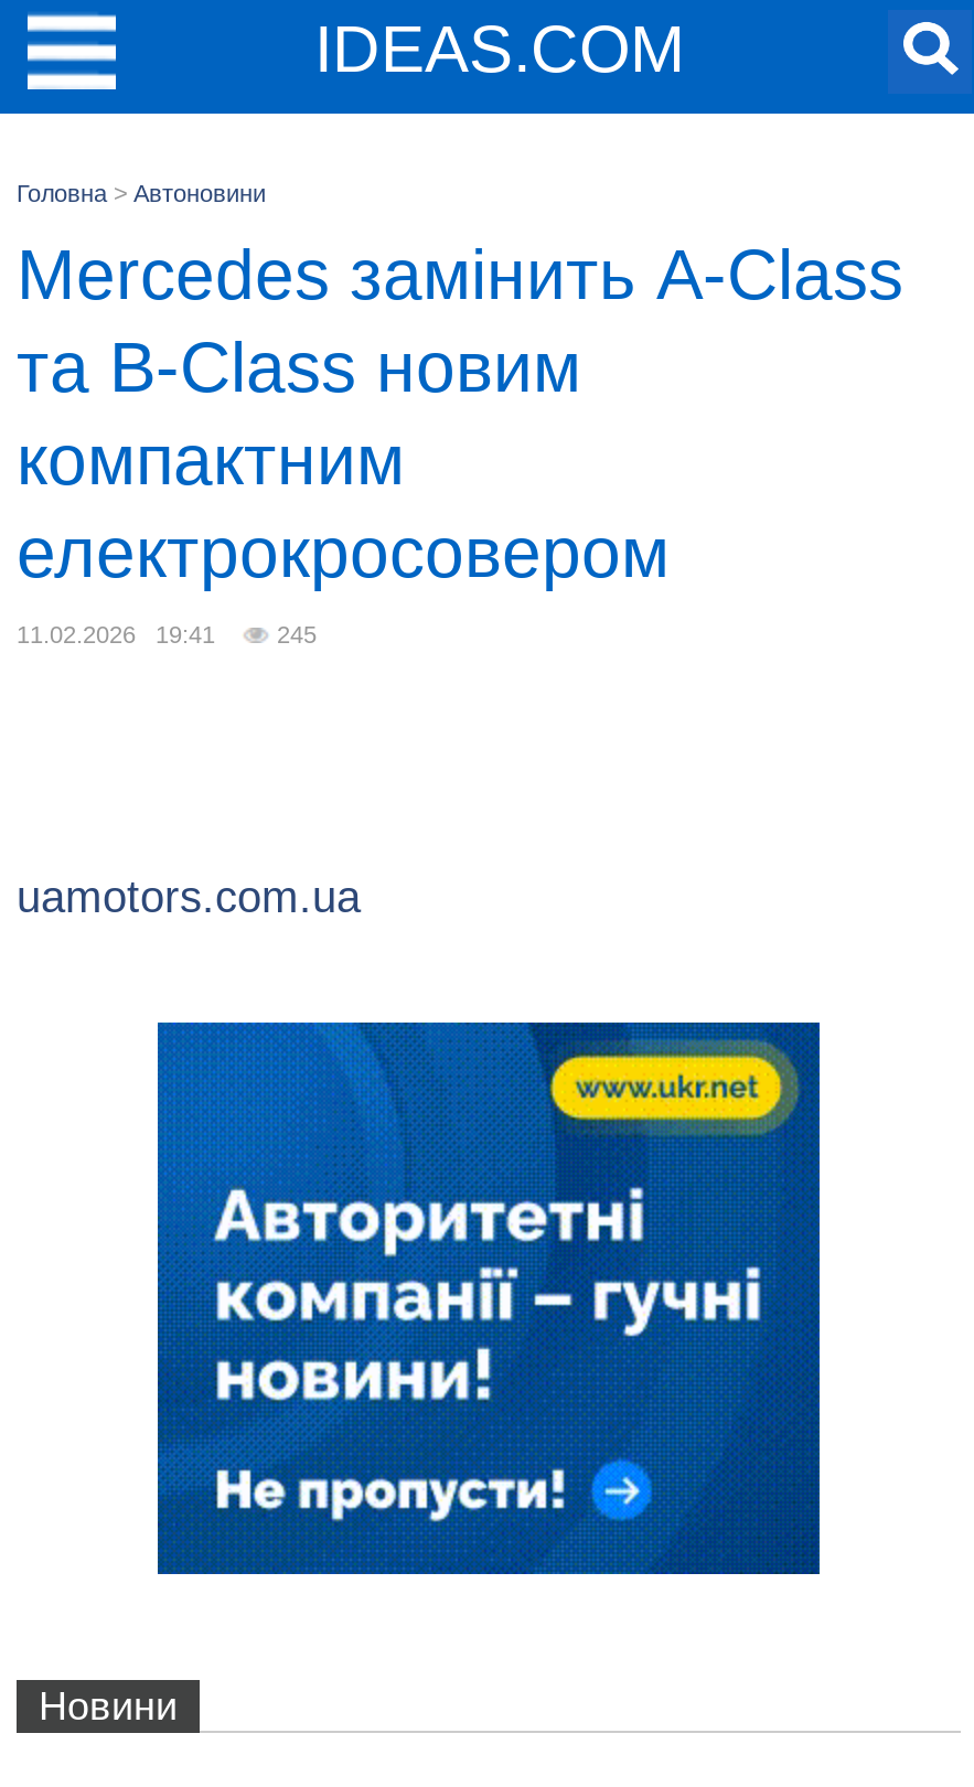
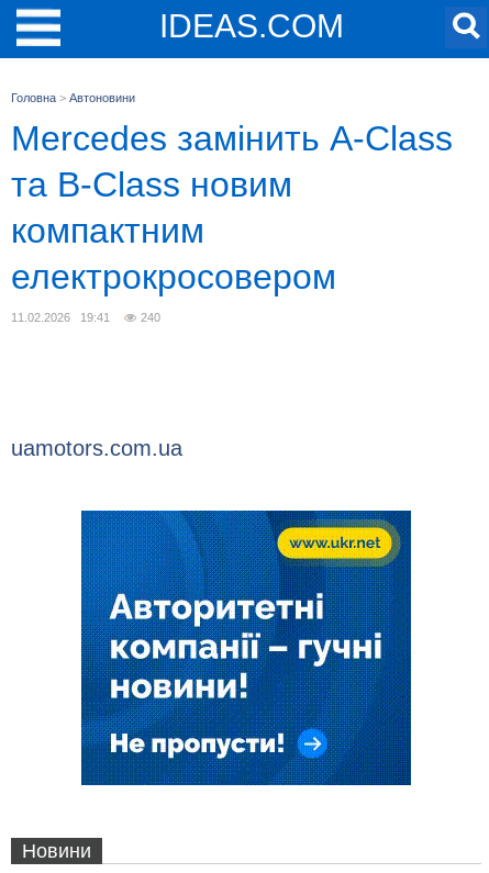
- 11.02.2026 19:41 245
+ 11.02.2026 19:41 240
